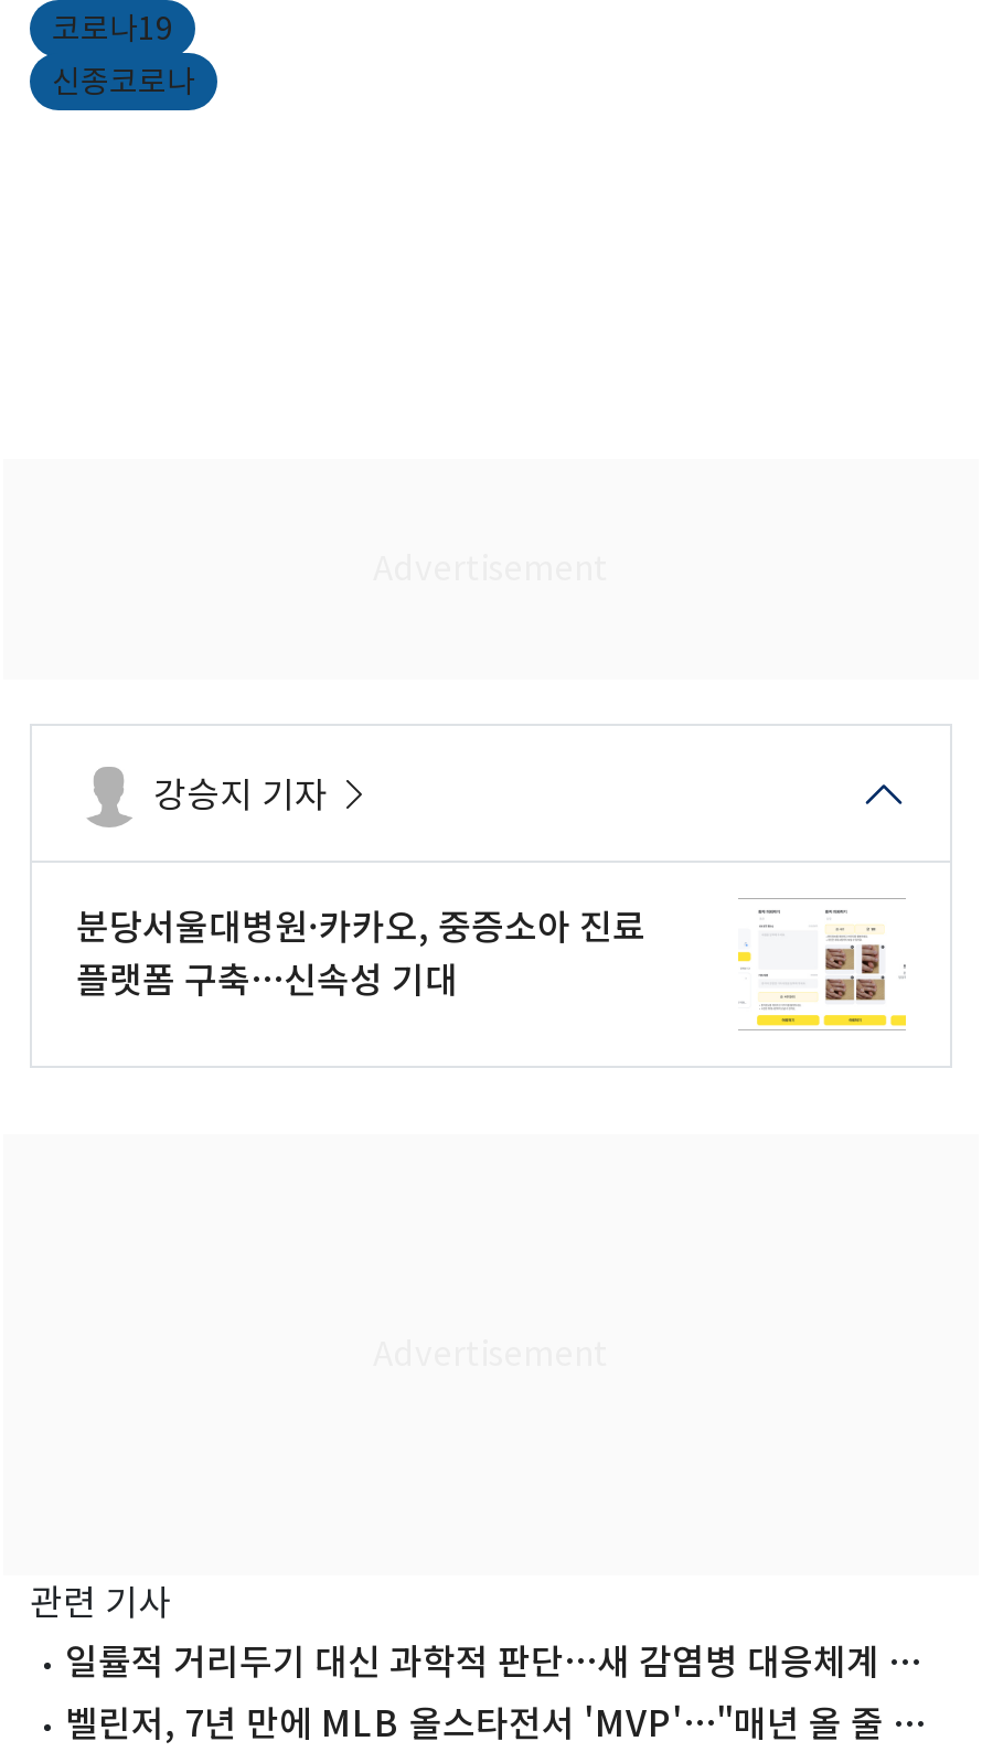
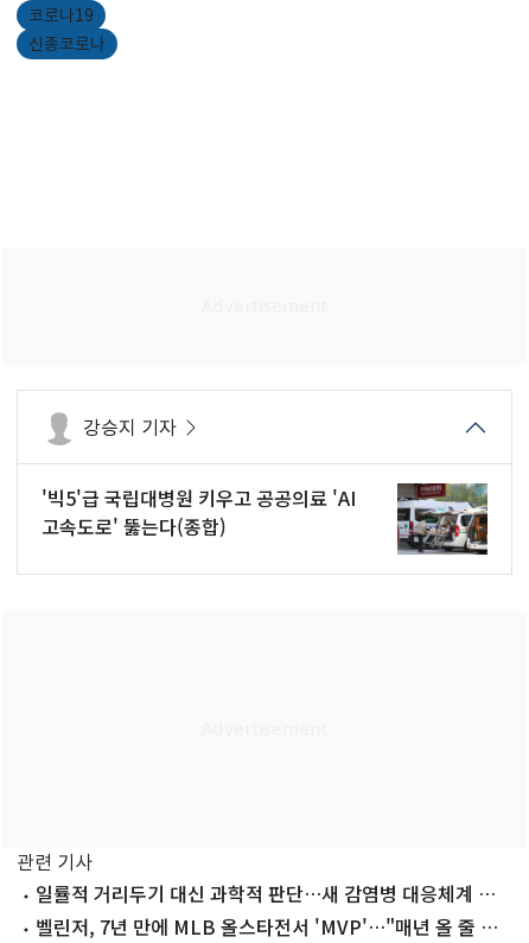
- 분당서울대병원·카카오, 중증소아 진료
- 플랫폼 구축…신속성 기대
+ '빅5'급 국립대병원 키우고 공공의료 'AI
+ 고속도로' 뚫는다(종합)

- [image]
+ [image]
